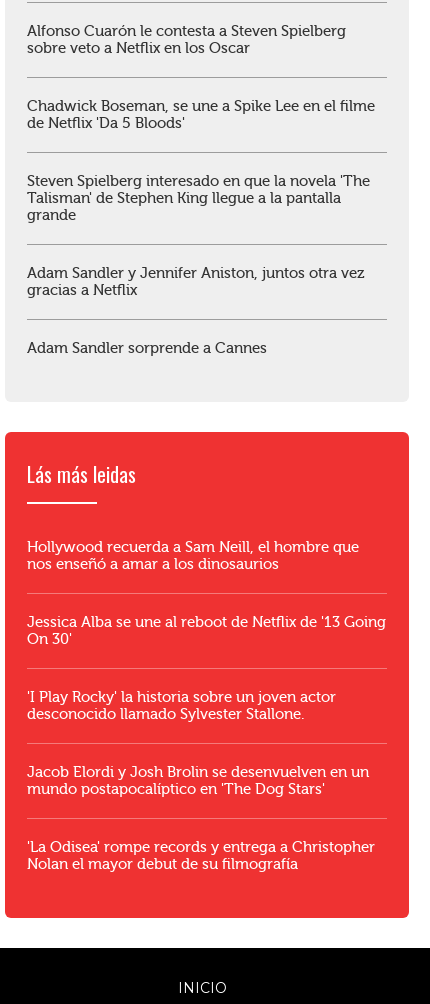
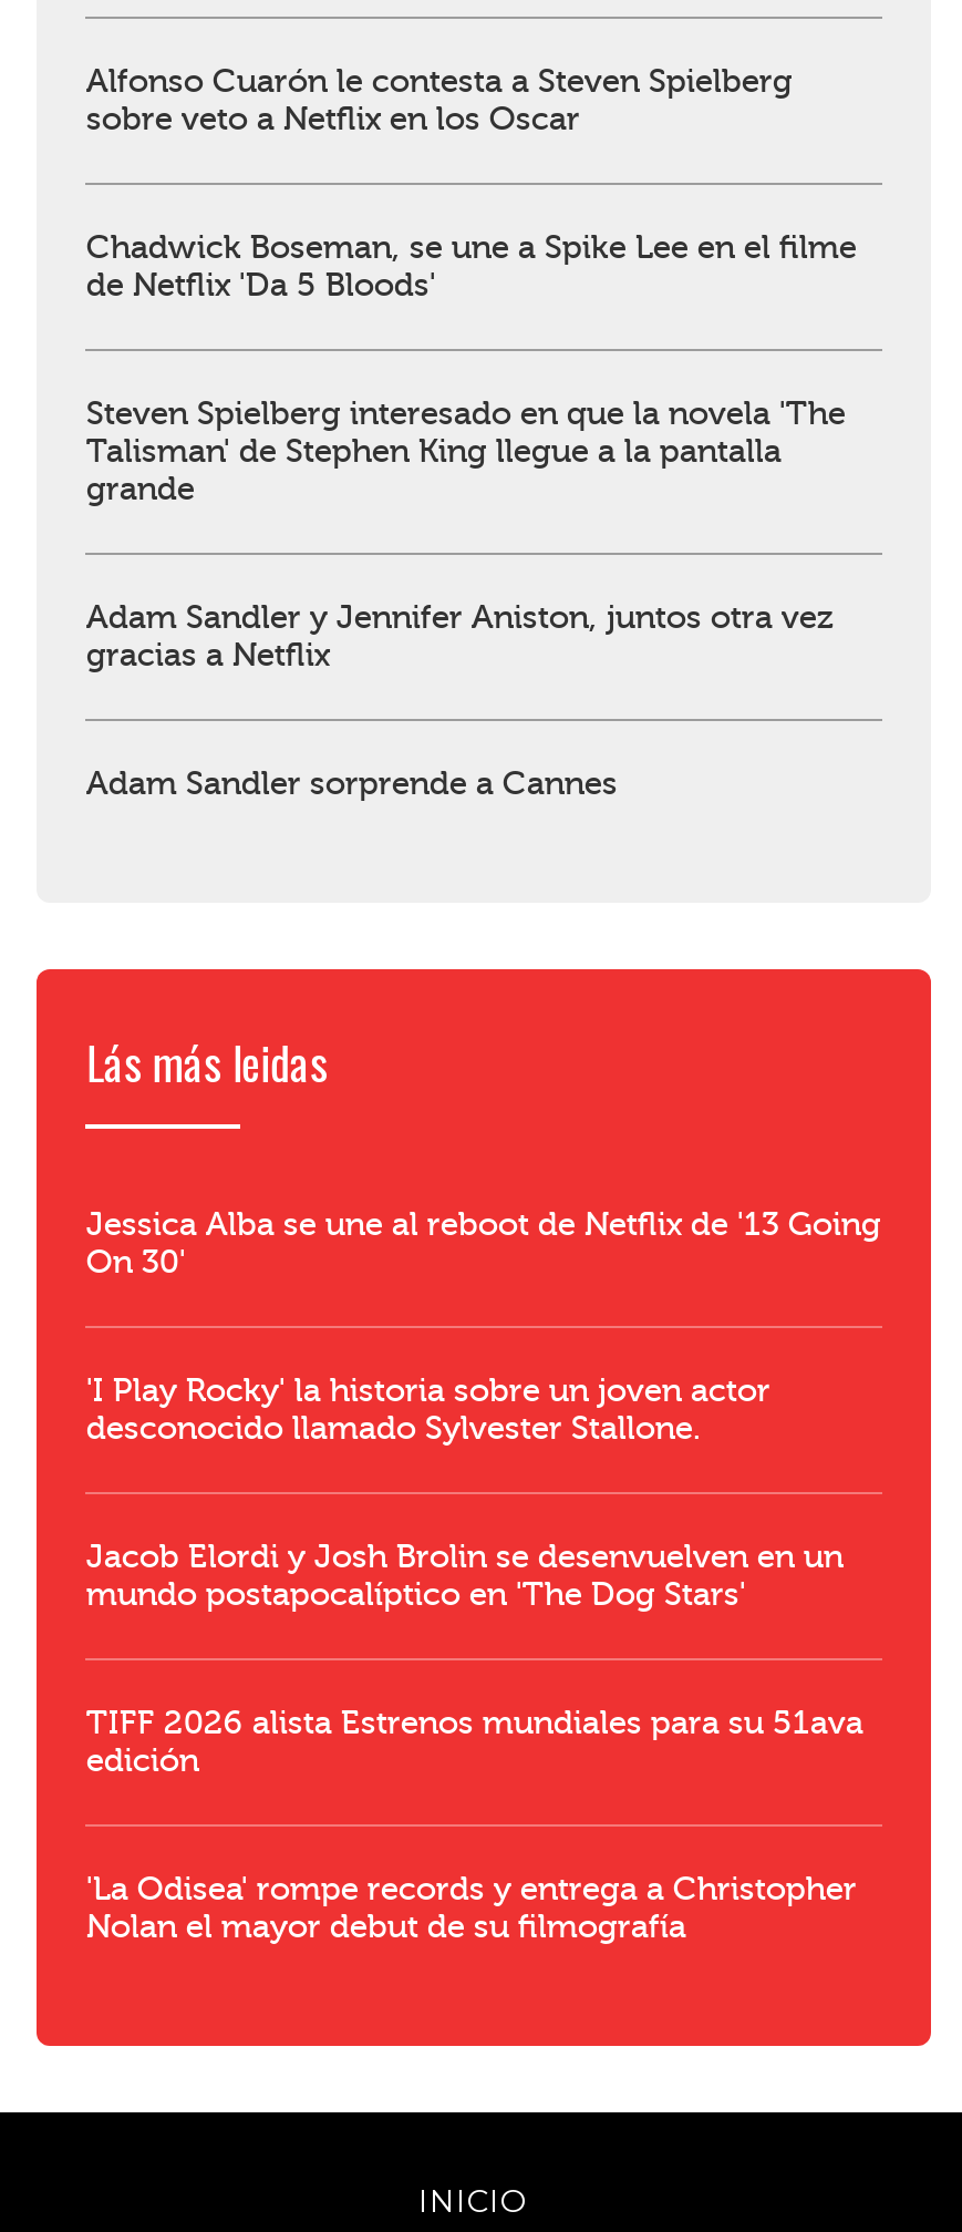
- Hollywood recuerda a Sam Neill, el hombre que
- nos enseñó a amar a los dinosaurios

moved up: Jessica Alba se une al reboot de Netflix de '13 Going | On 30' | 'I Play Rocky' la historia sobre un joven actor | desconocido llamado Sylvester Stallone. | Jacob Elordi y Josh Brolin se desenvuelven en un | mundo postapocalíptico en 'The Dog Stars'

+ TIFF 2026 alista Estrenos mundiales para su 51ava
+ edición
